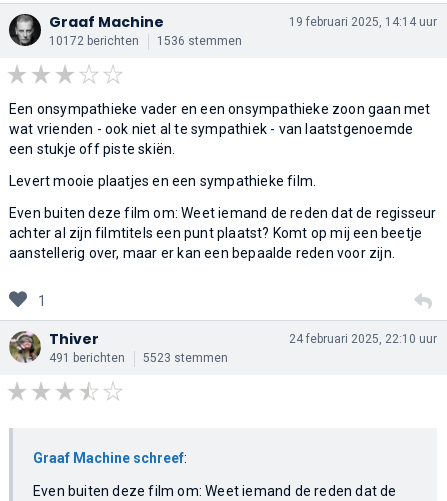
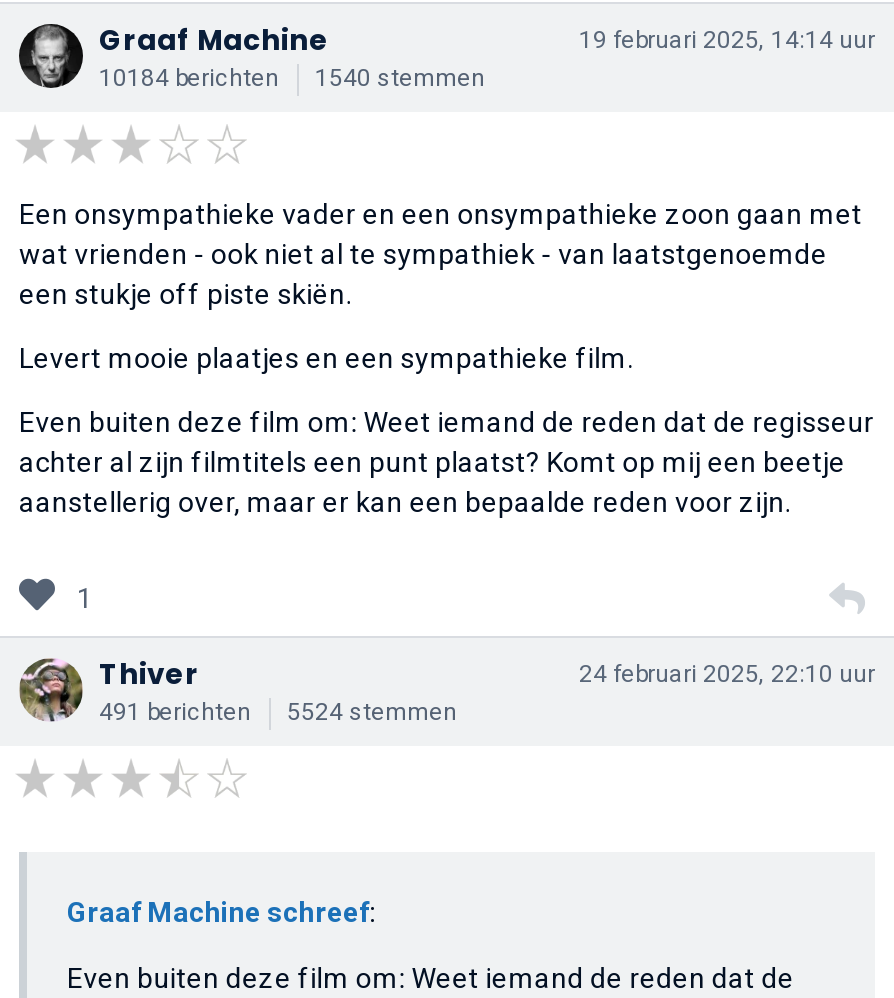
- 10172 berichten
+ 10184 berichten

- 1536 stemmen
+ 1540 stemmen

- 491 berichten 5523 stemmen
+ 491 berichten 5524 stemmen
